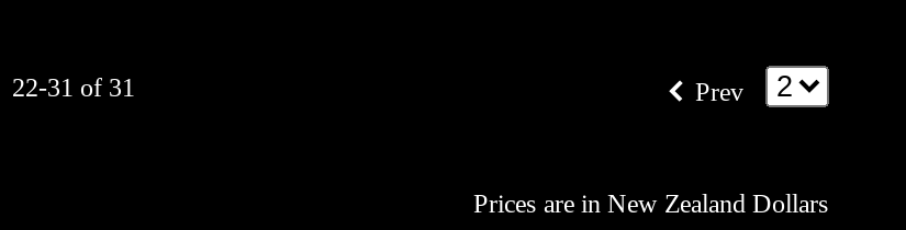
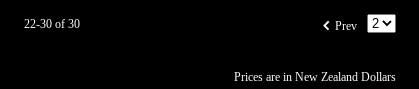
- 22-31 of 31
+ 22-30 of 30
